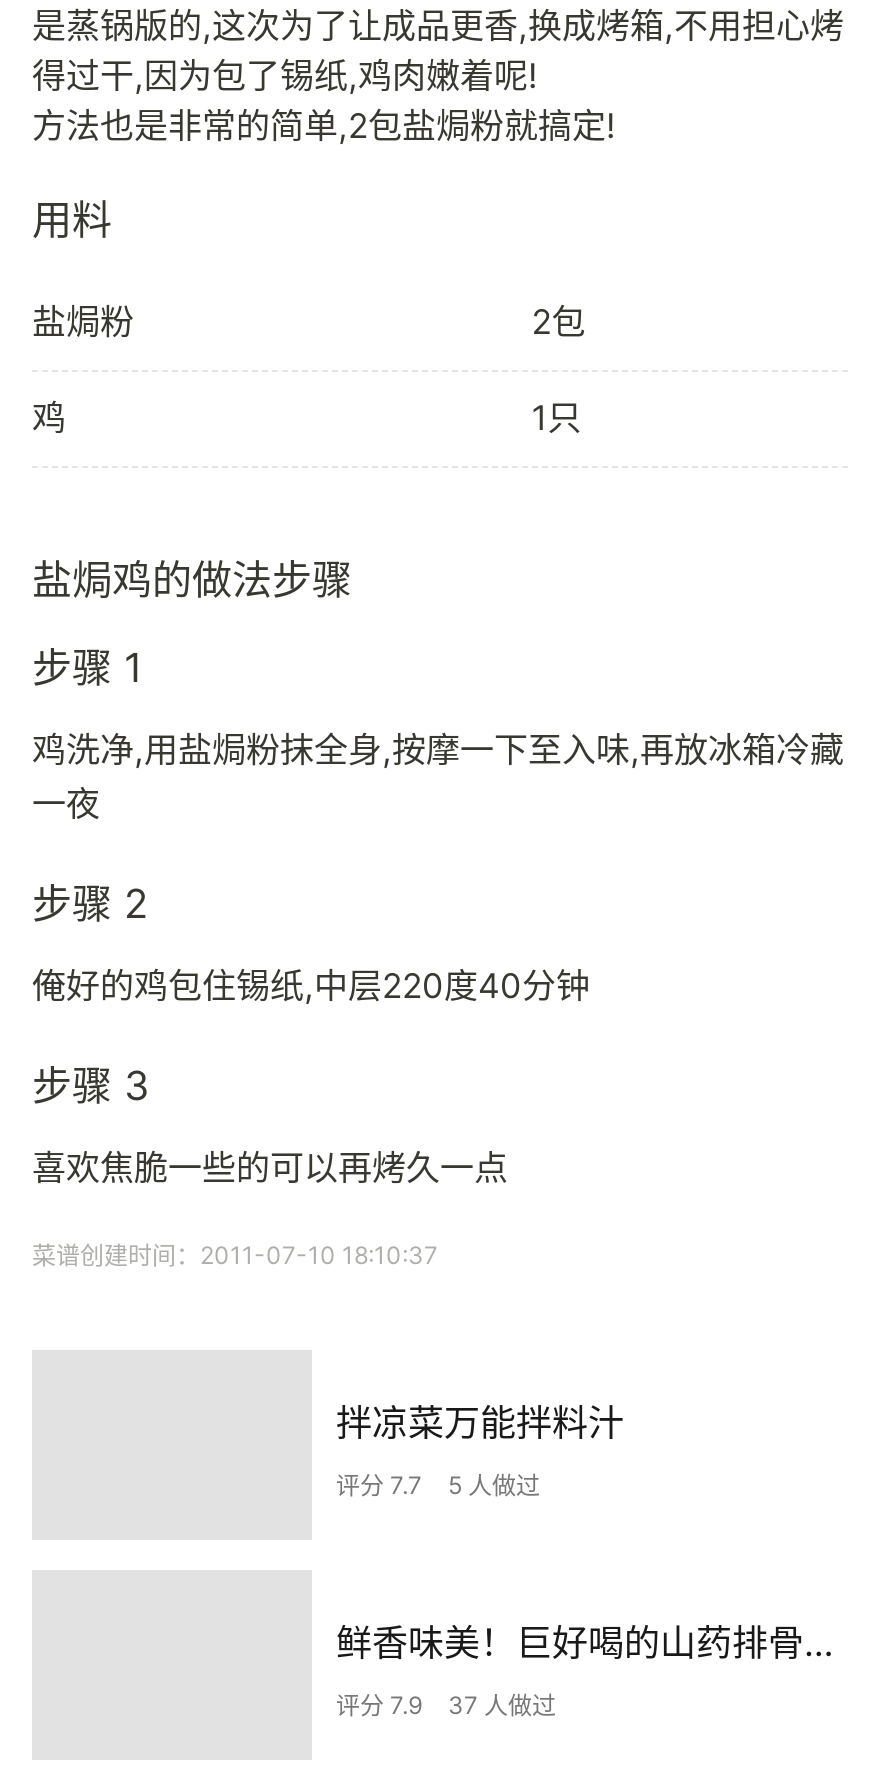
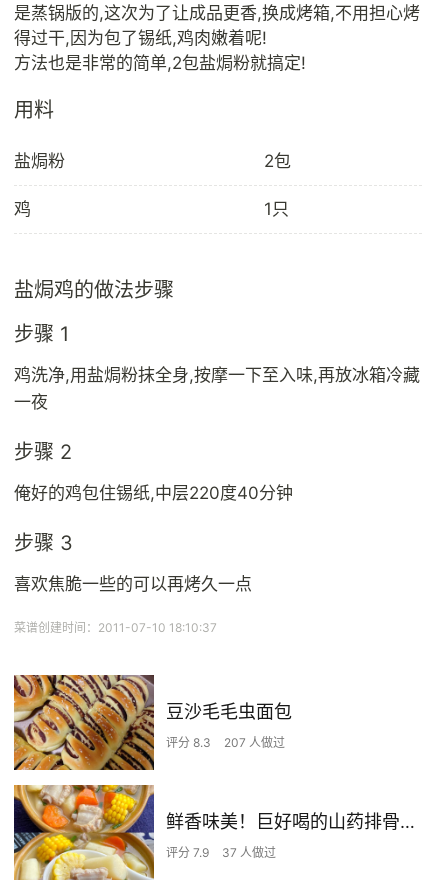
+ [image]

+ [image]

- 拌凉菜万能拌料汁
+ 豆沙毛毛虫面包

- 评分 7.7
- 5 人做过
+ 评分 8.3
+ 207 人做过
